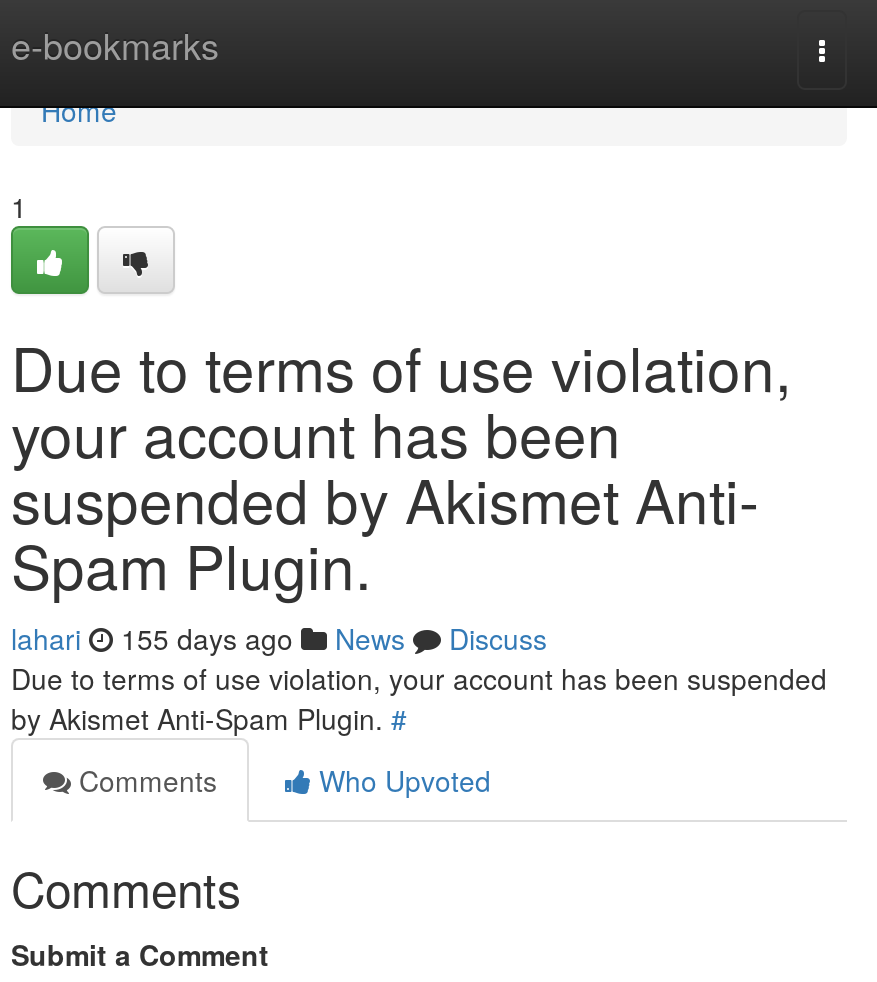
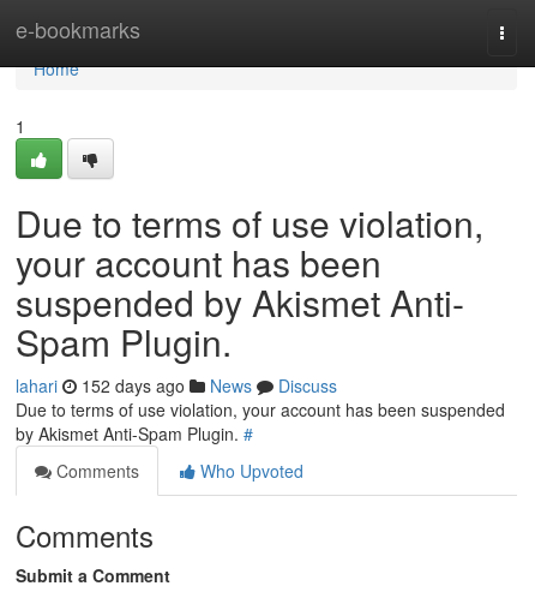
- lahari 155 days ago News Discuss
+ lahari 152 days ago News Discuss
